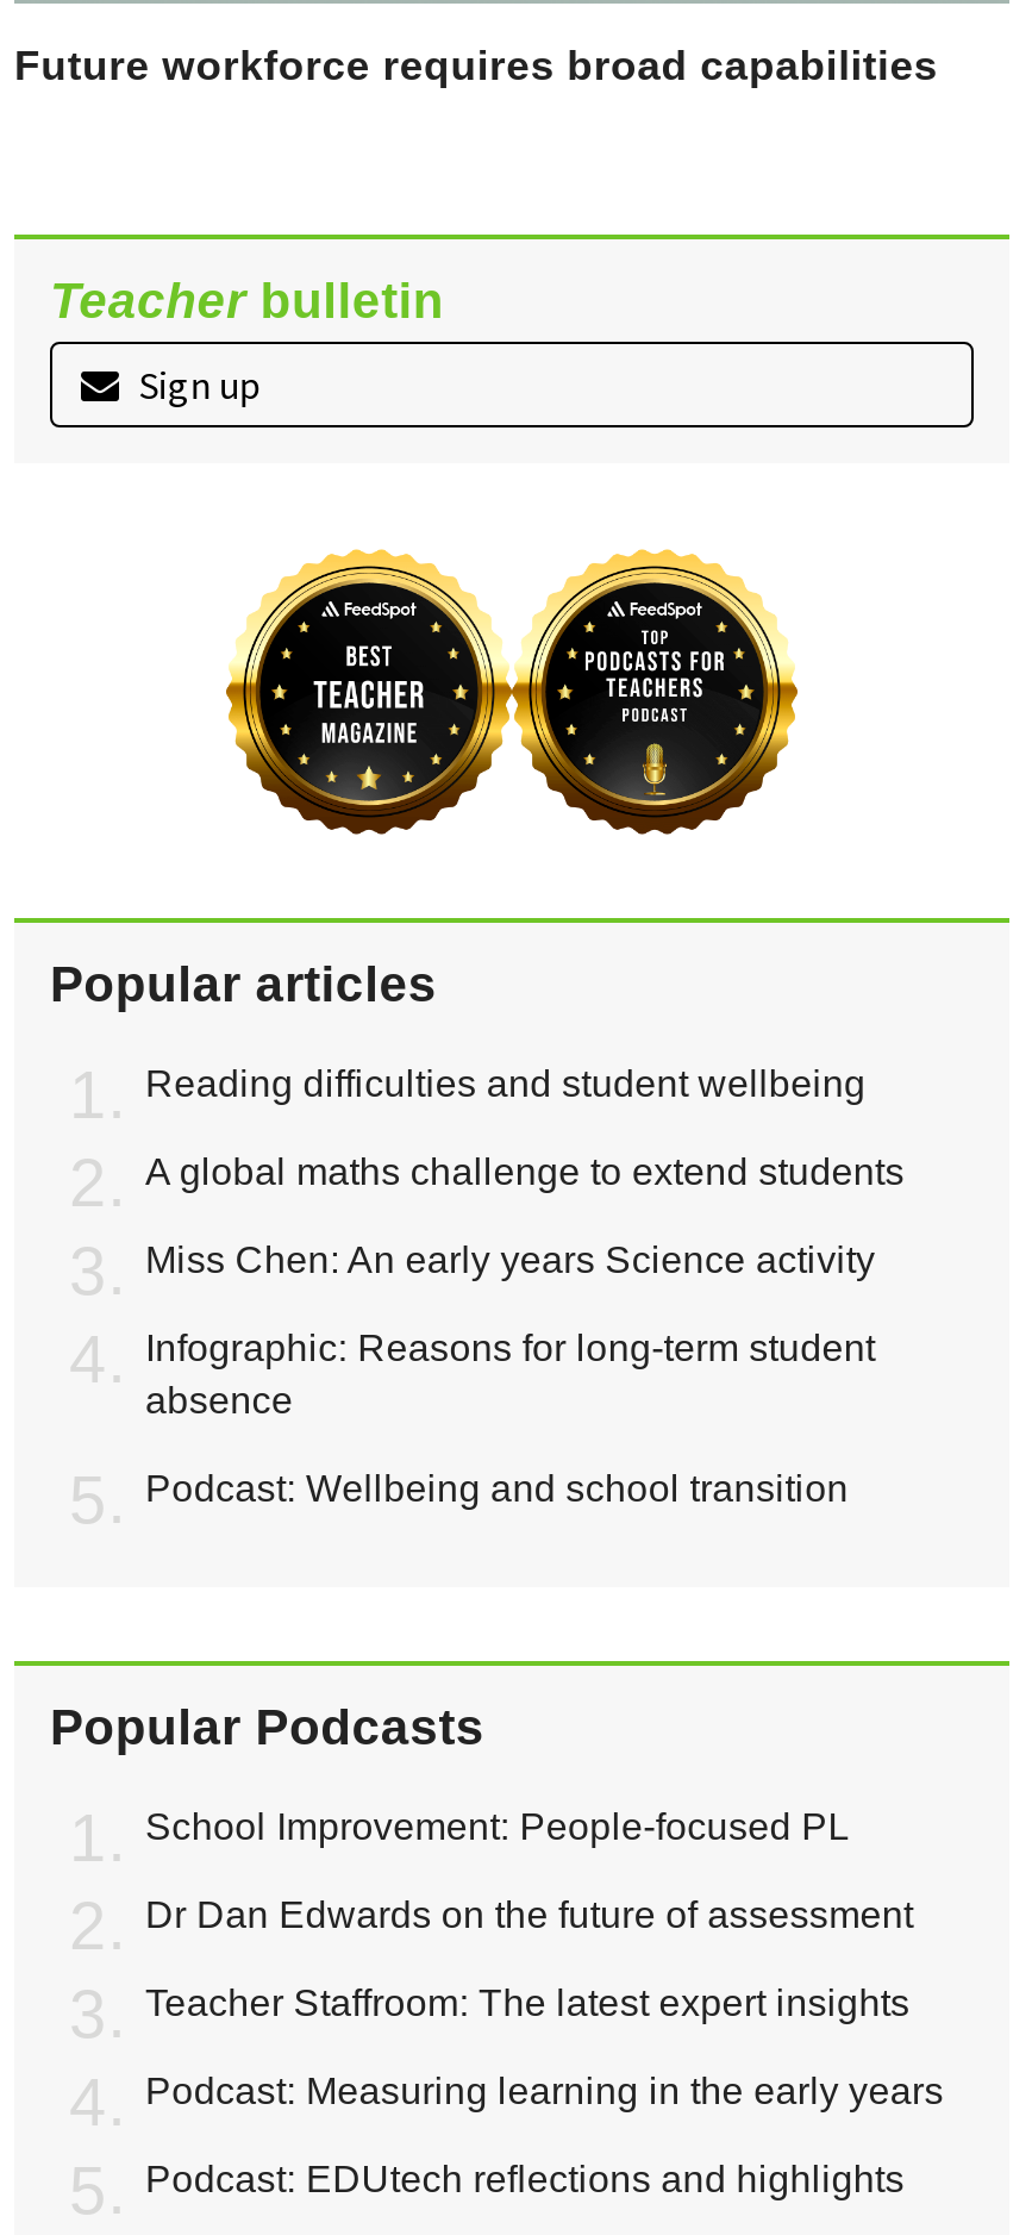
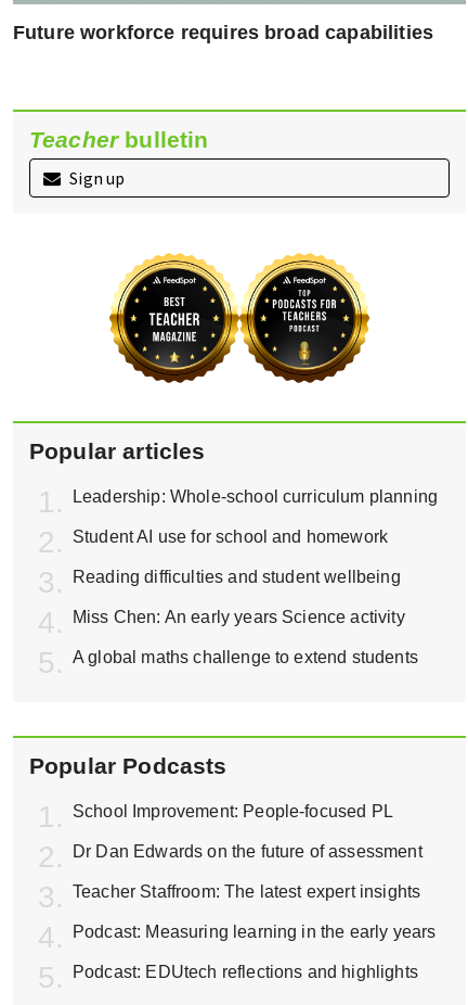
+ Leadership: Whole-school curriculum planning
+ Student AI use for school and homework

moved down: Reading difficulties and student wellbeing

moved down: A global maths challenge to extend students

moved down: Miss Chen: An early years Science activity

- Infographic: Reasons for long-term student
- absence
- Podcast: Wellbeing and school transition
